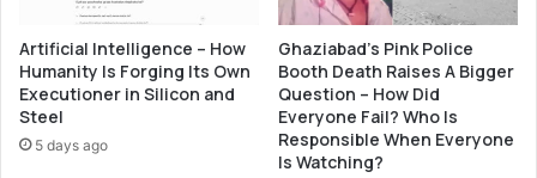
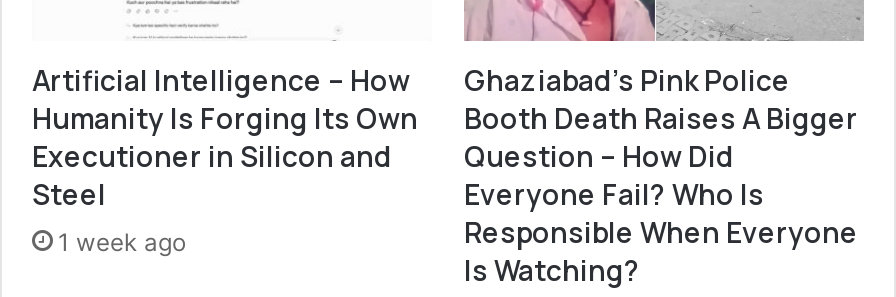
- 5 days ago
+ 1 week ago
